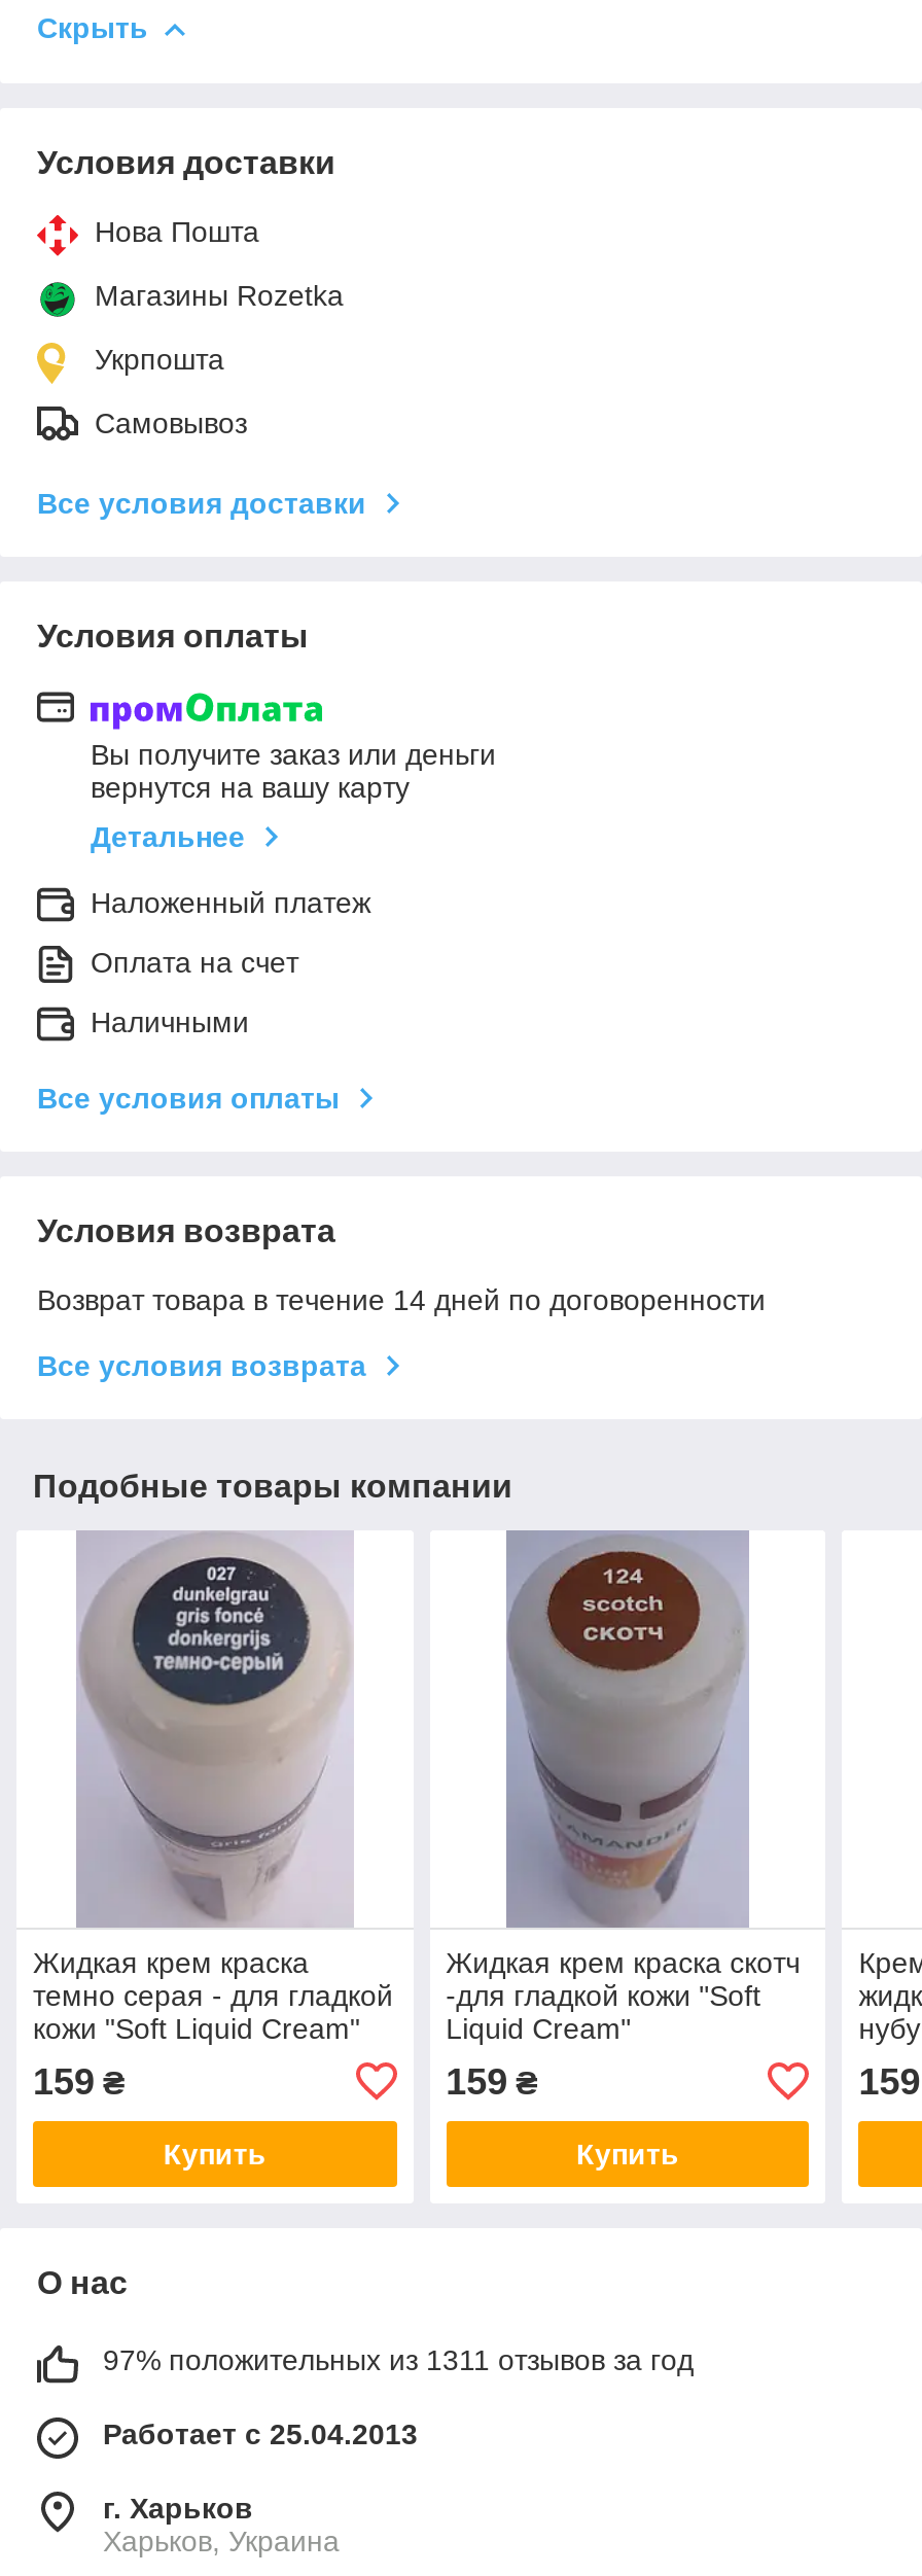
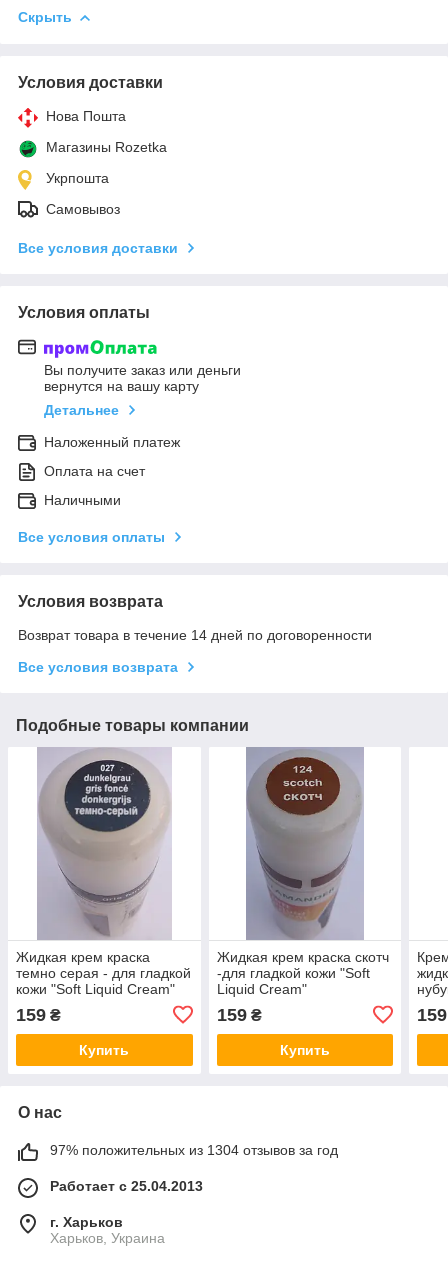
- 97% положительных из 1311 отзывов за год
+ 97% положительных из 1304 отзывов за год
